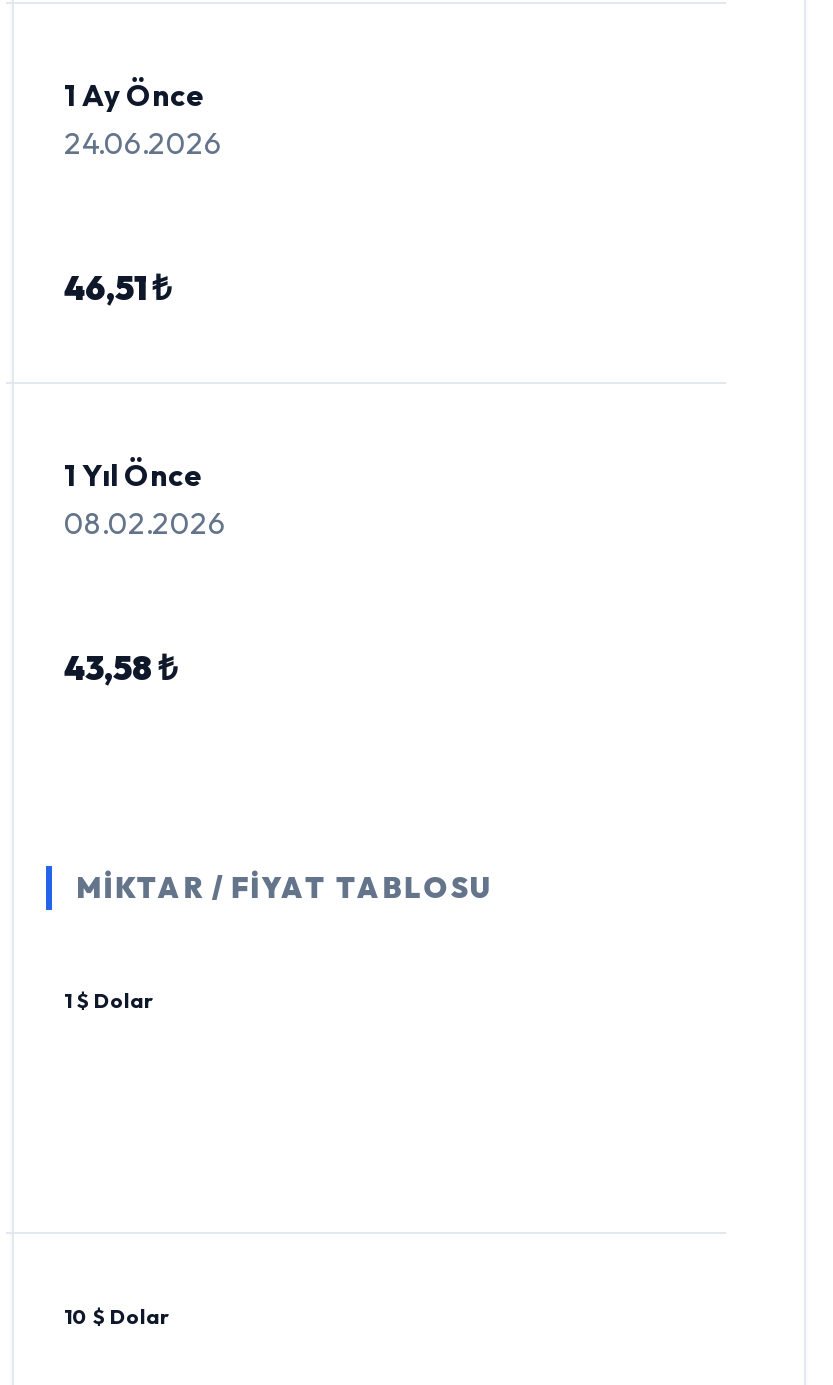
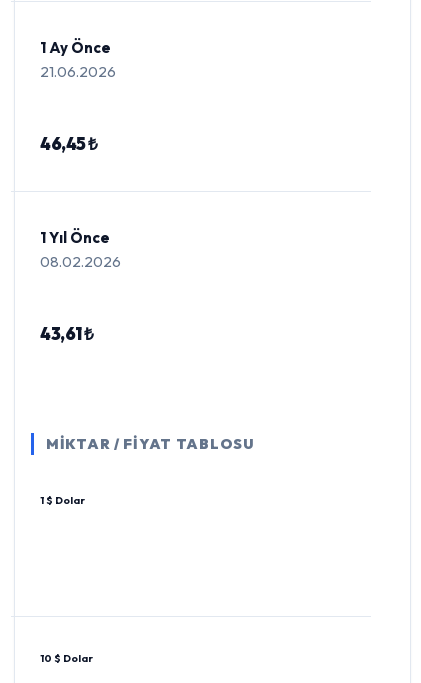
- 24.06.2026
+ 21.06.2026

- 46,51 ₺
+ 46,45 ₺

- 43,58 ₺
+ 43,61 ₺
